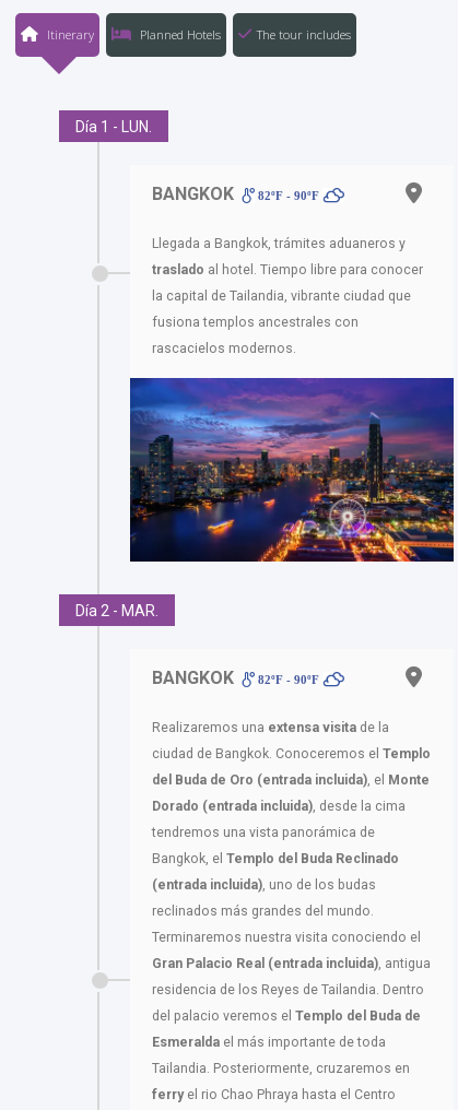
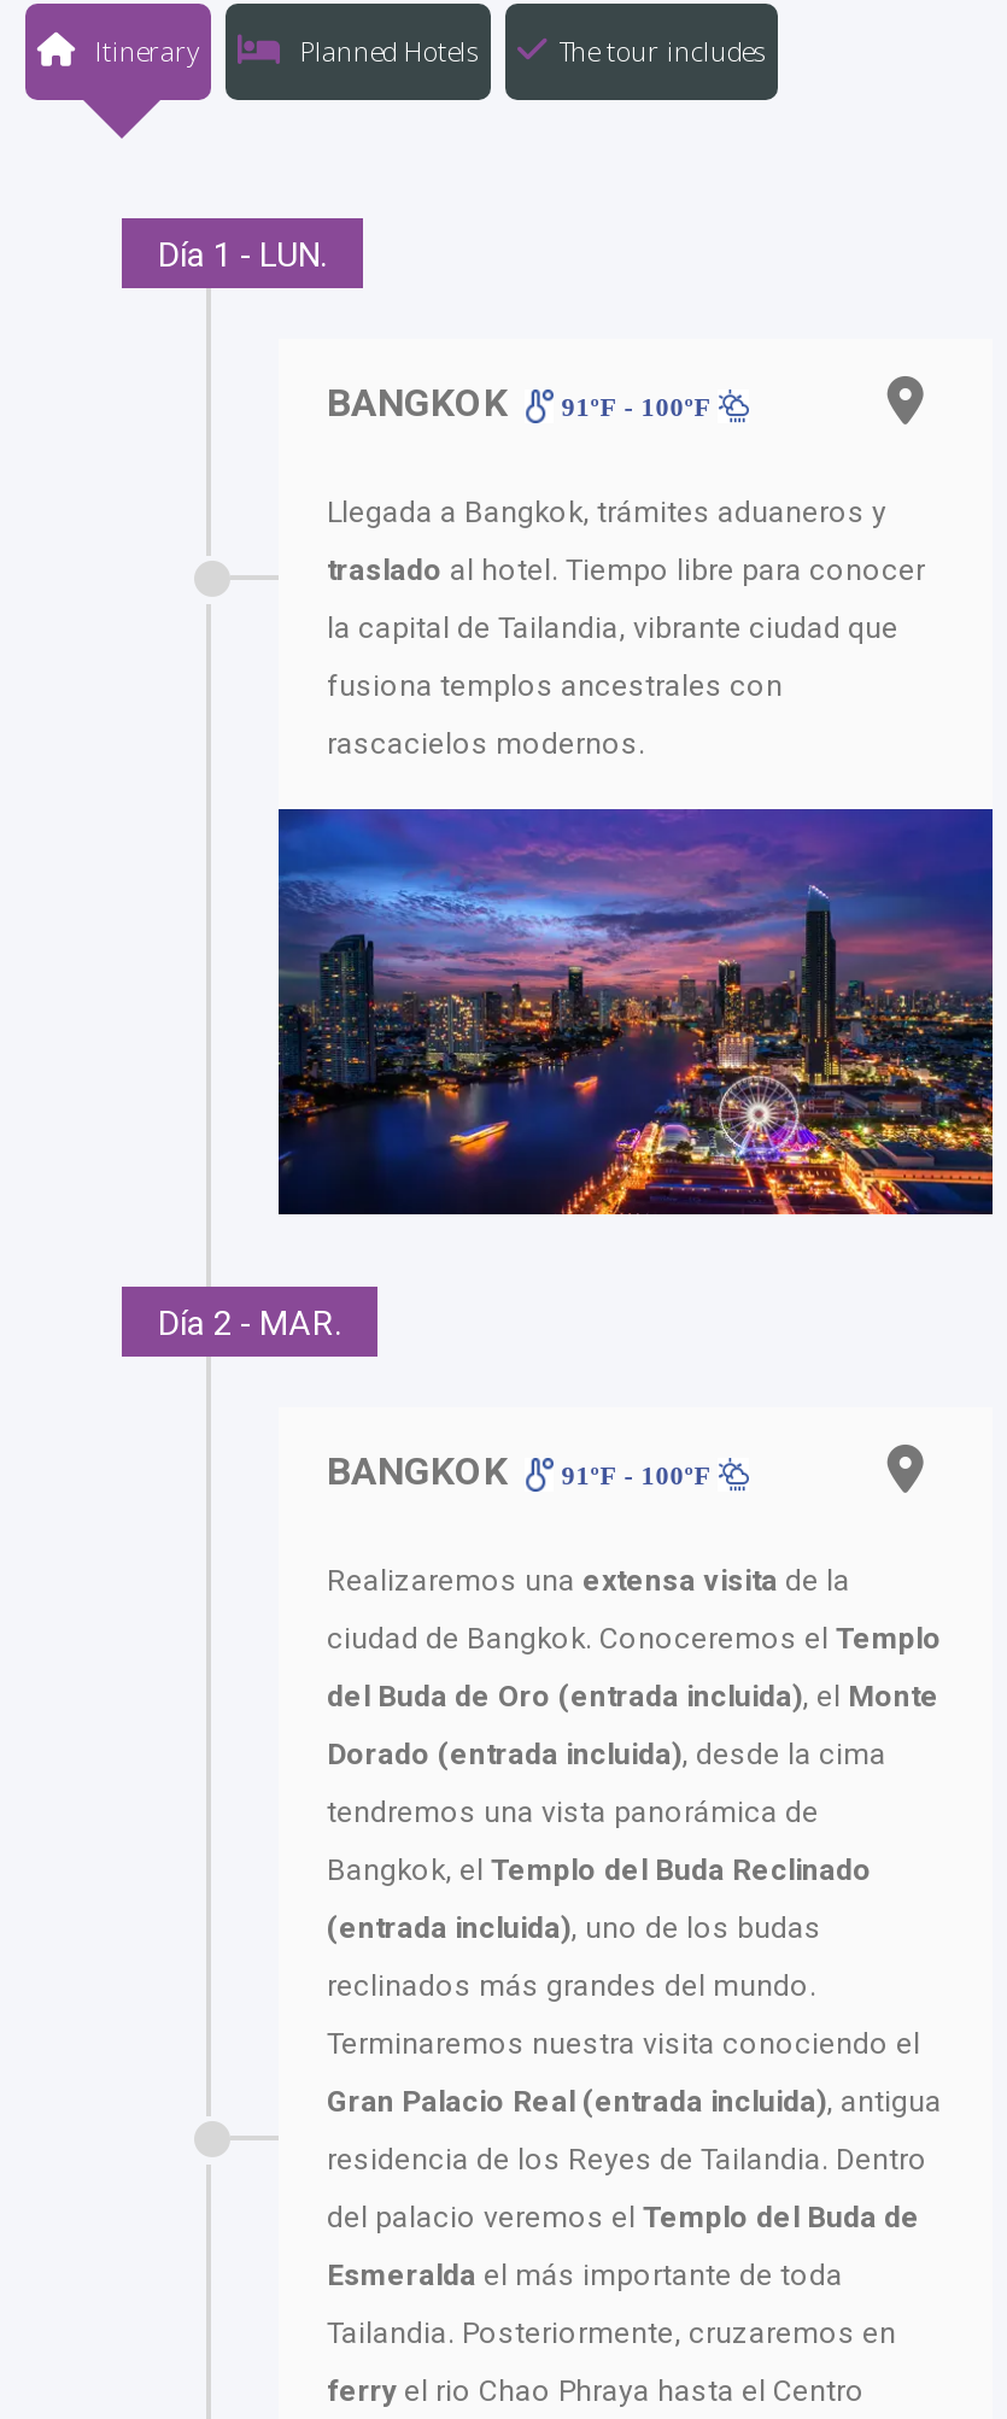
- BANGKOK 82ºF - 90ºF
+ BANGKOK 91ºF - 100ºF

- BANGKOK 82ºF - 90ºF
+ BANGKOK 91ºF - 100ºF
